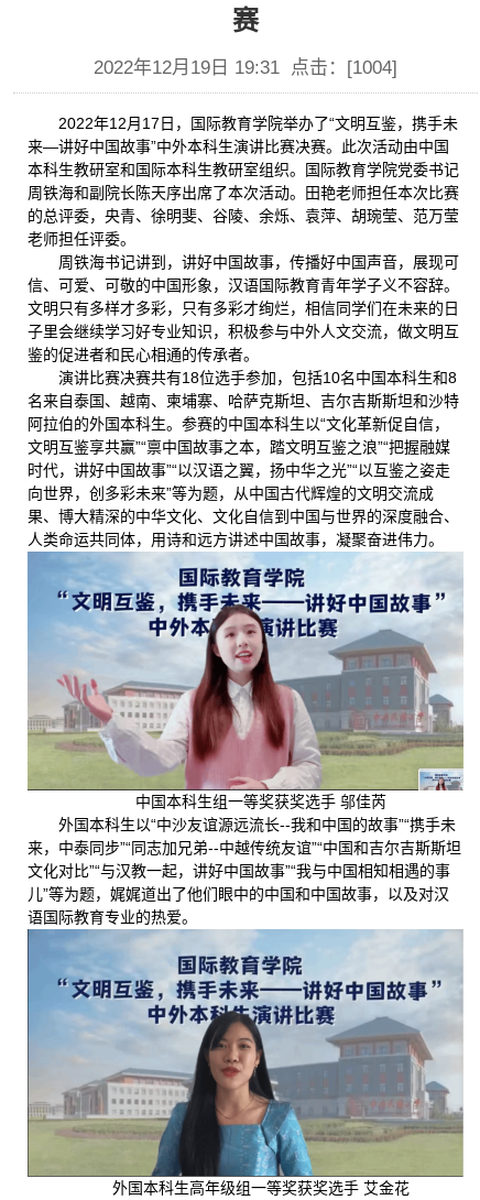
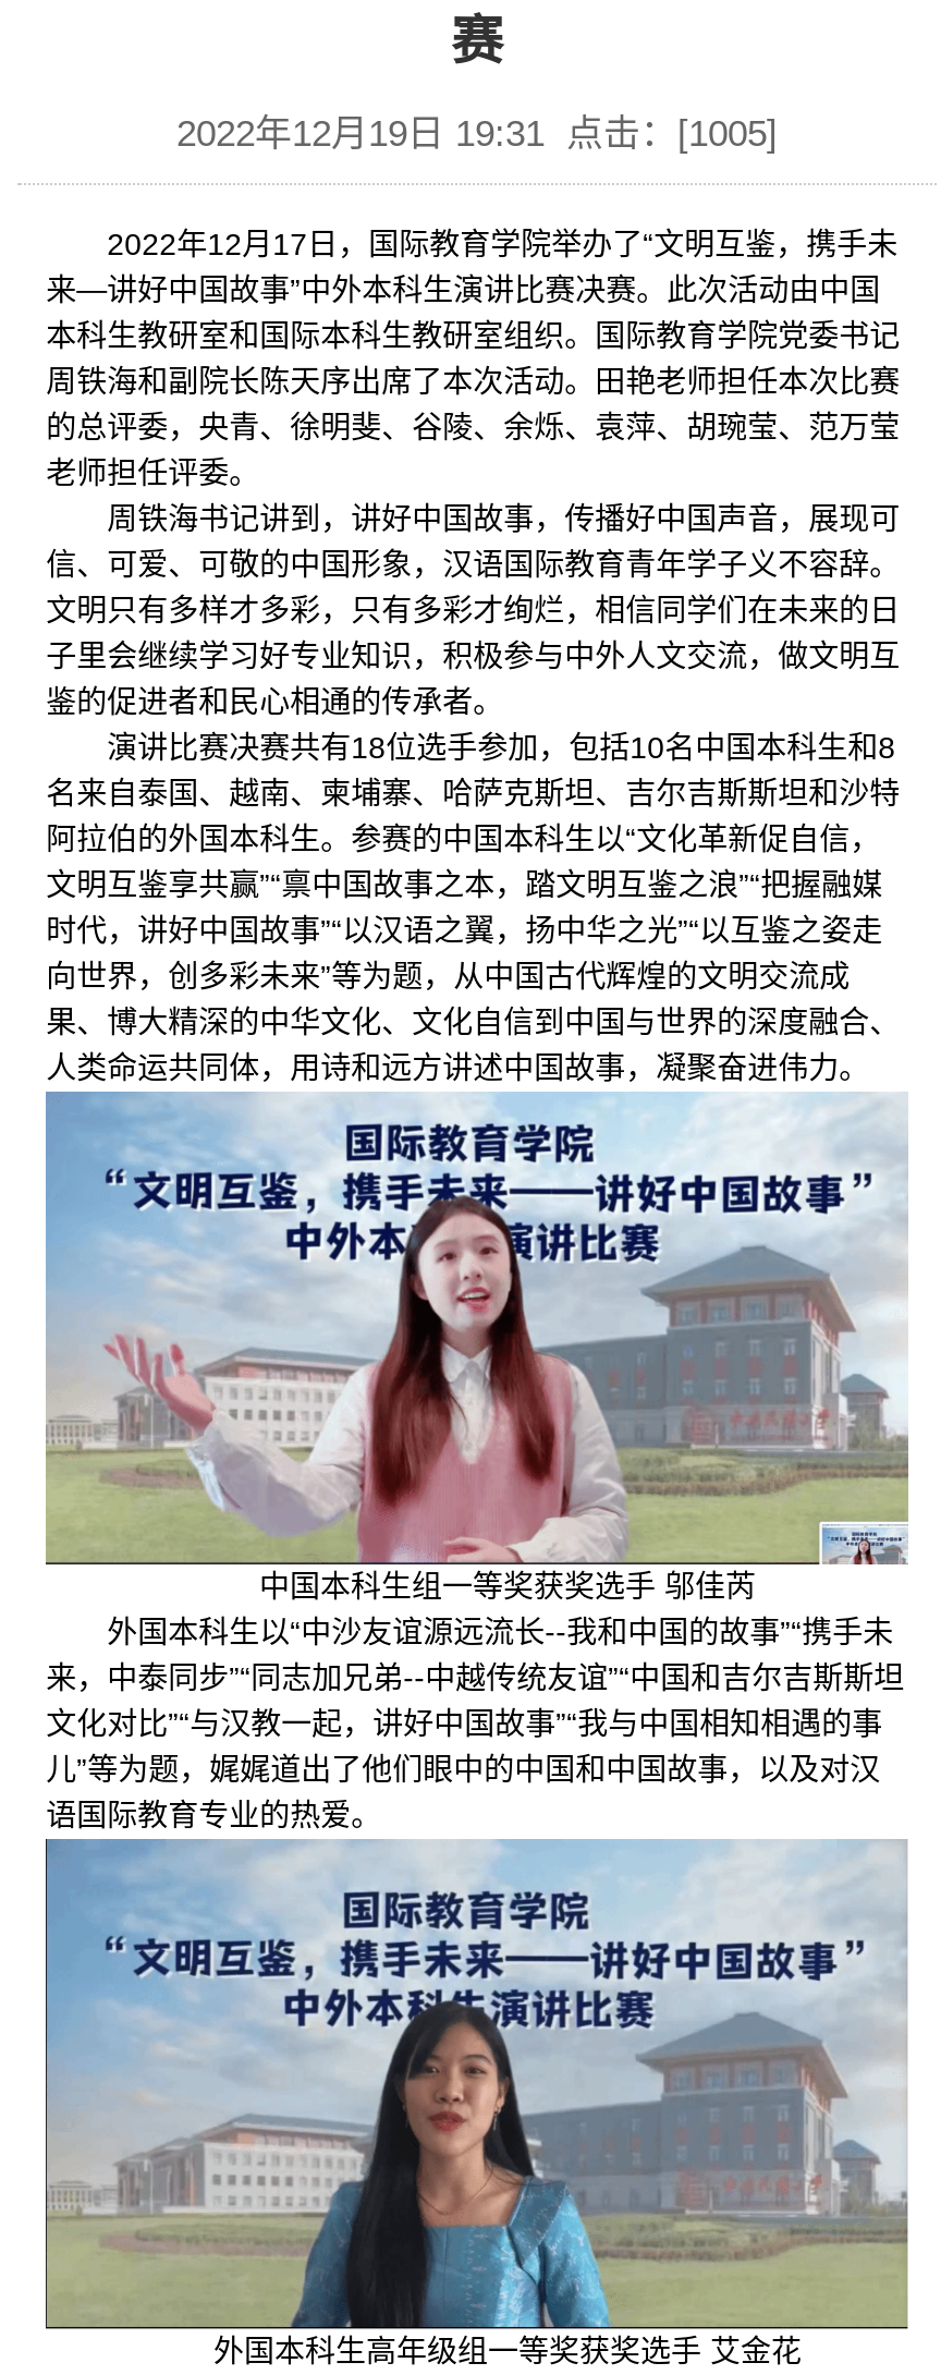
- 2022年12月19日 19:31 点击：[1004]
+ 2022年12月19日 19:31 点击：[1005]
